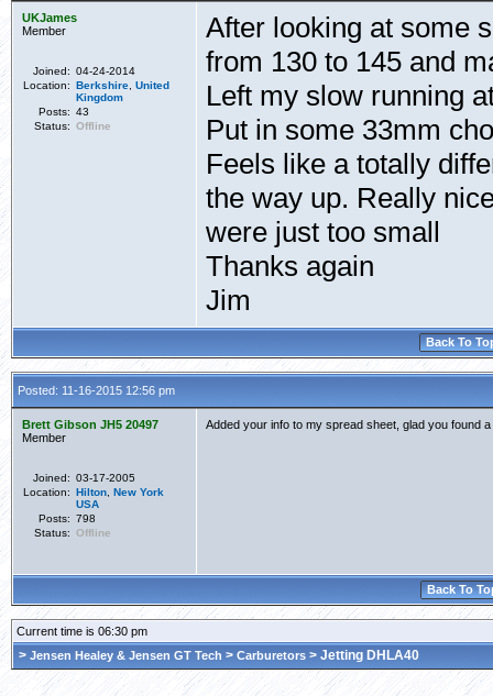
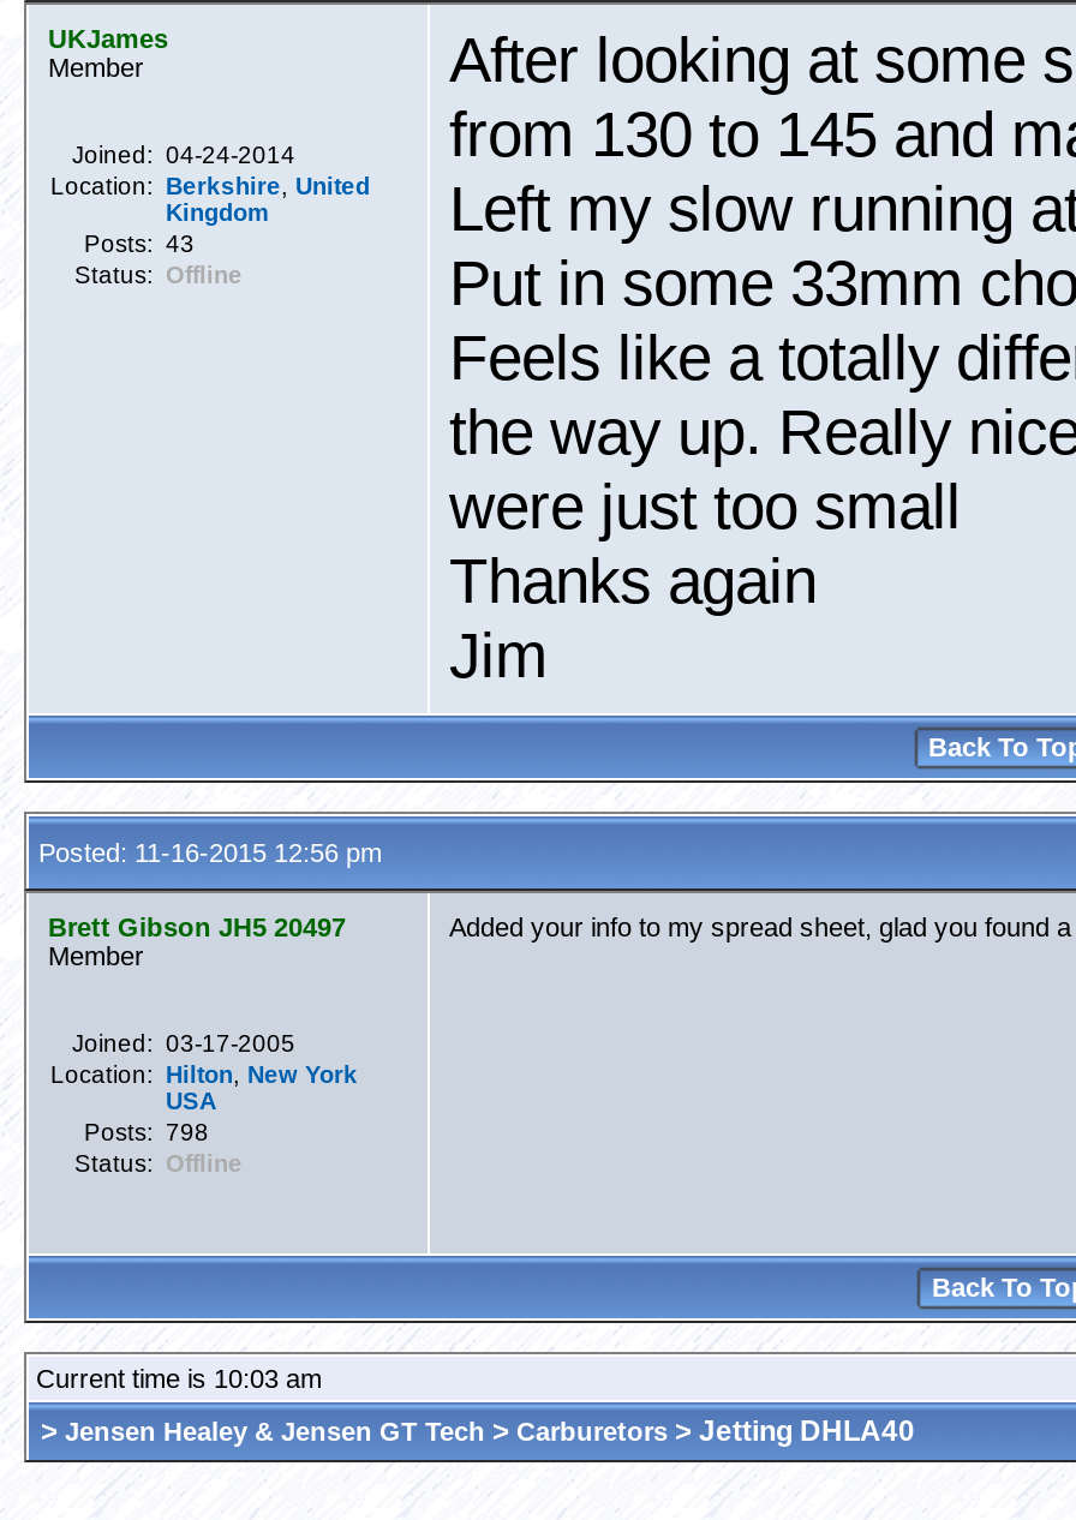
- Current time is 06:30 pm
+ Current time is 10:03 am
